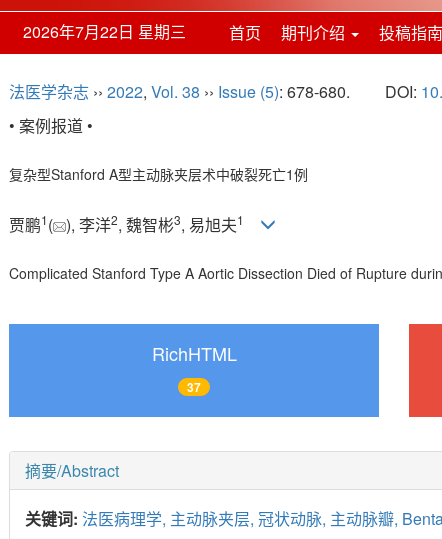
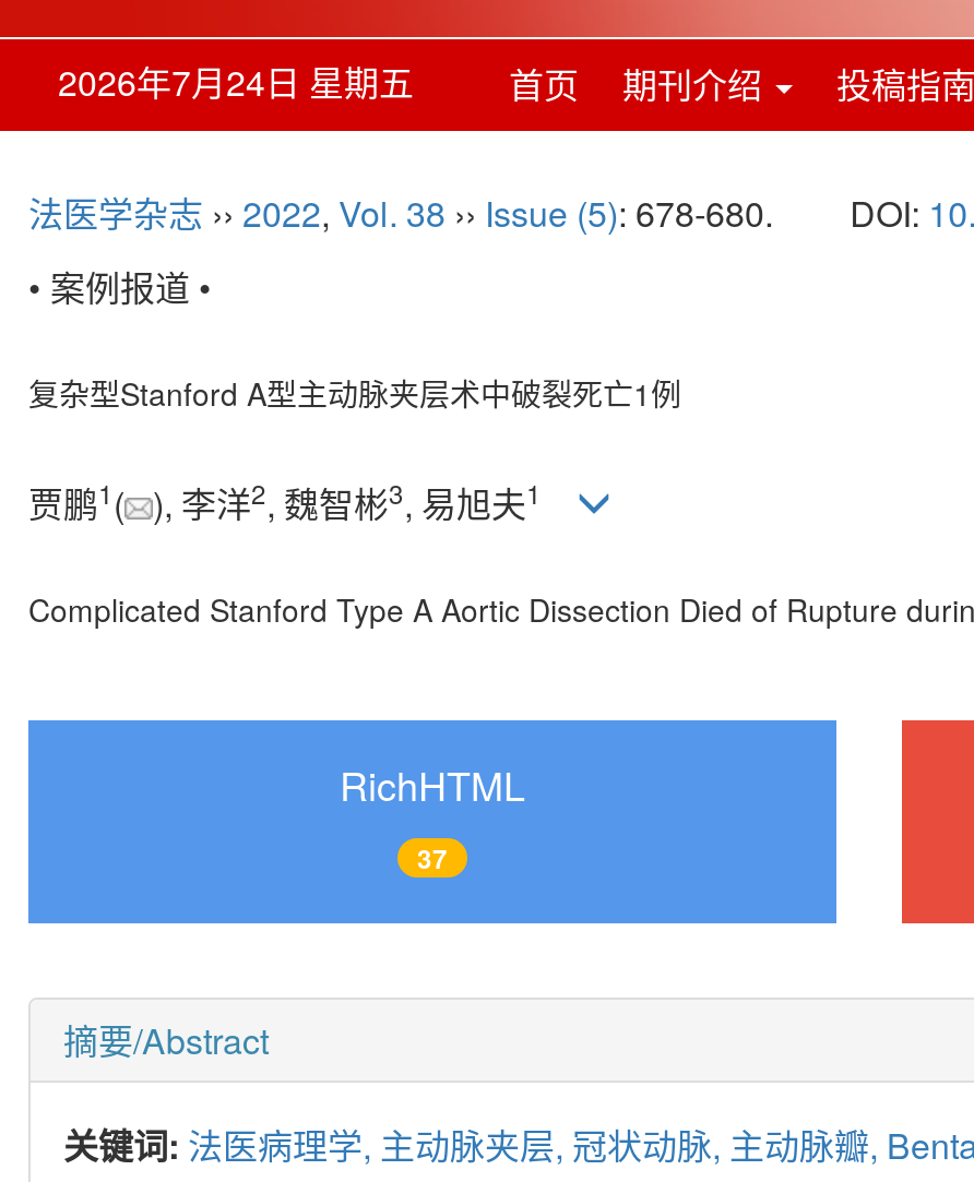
- 2026年7月22日 星期三
+ 2026年7月24日 星期五
